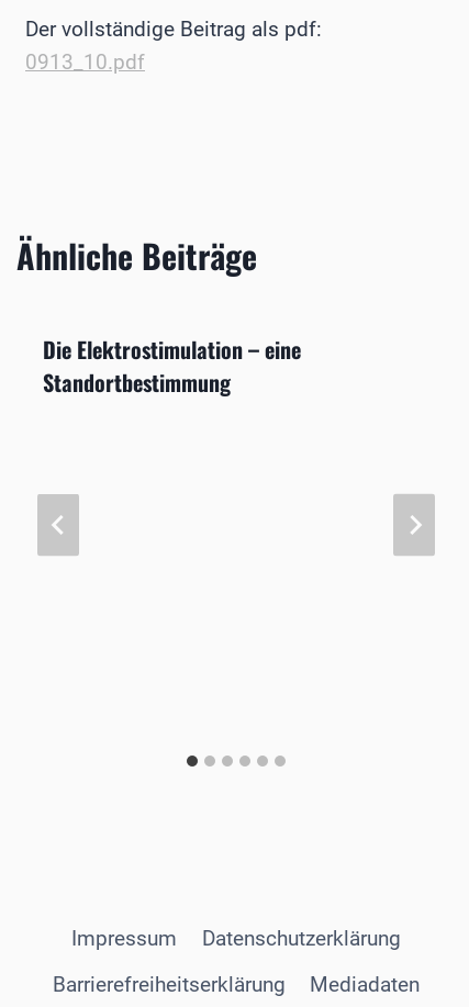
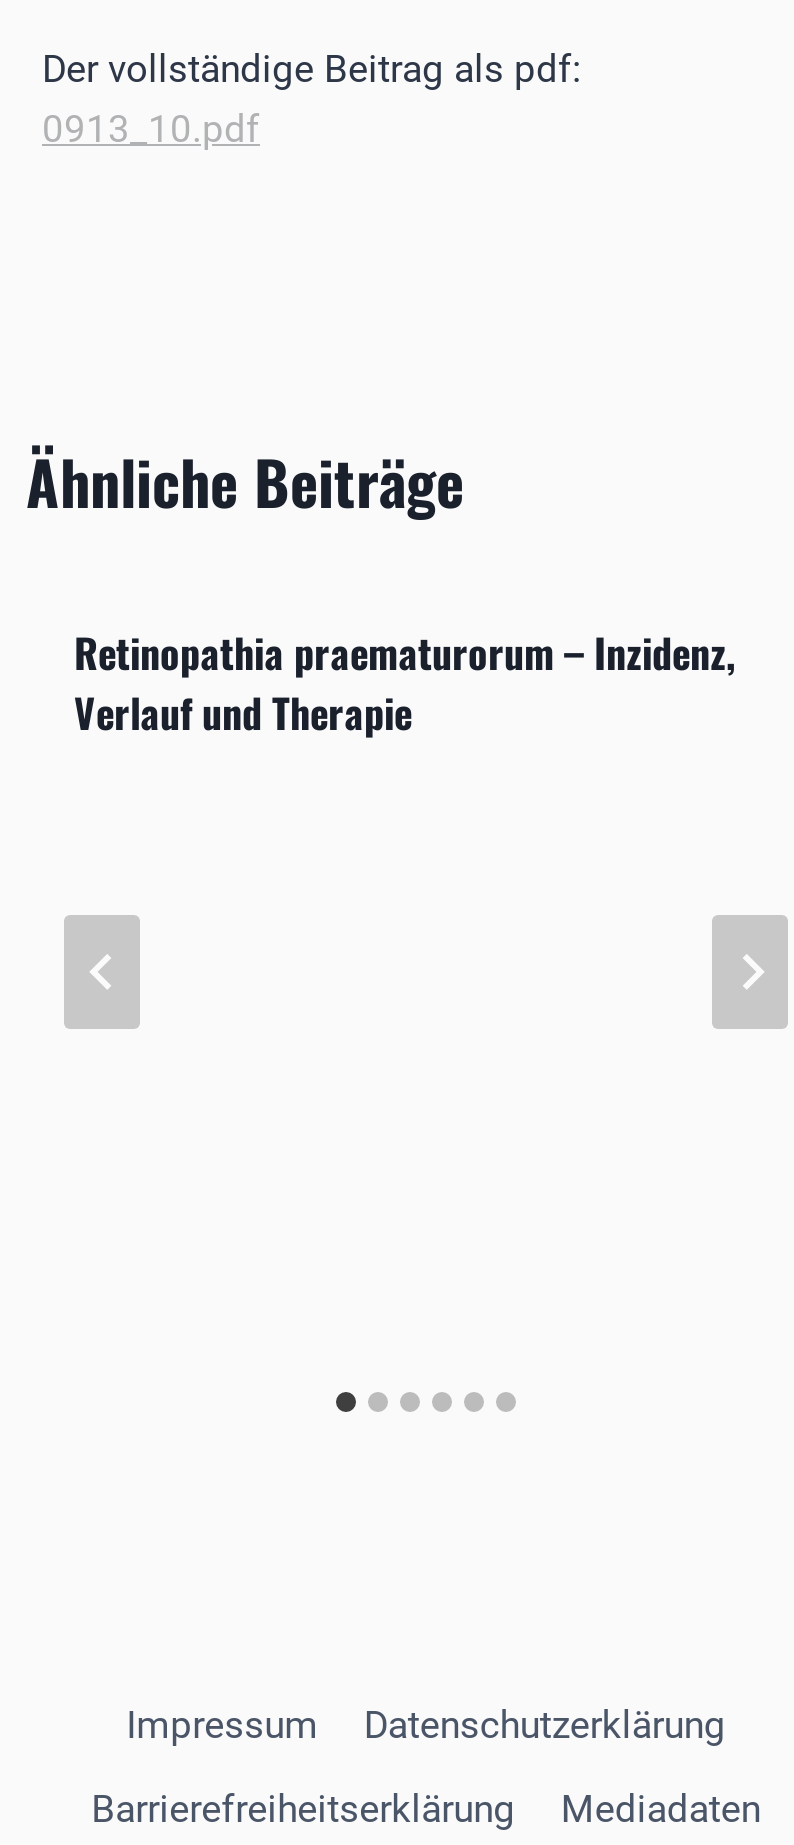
- Die Elektrostimulation – eine
- Standortbestimmung
+ Retinopathia praematurorum – Inzidenz,
+ Verlauf und Therapie
